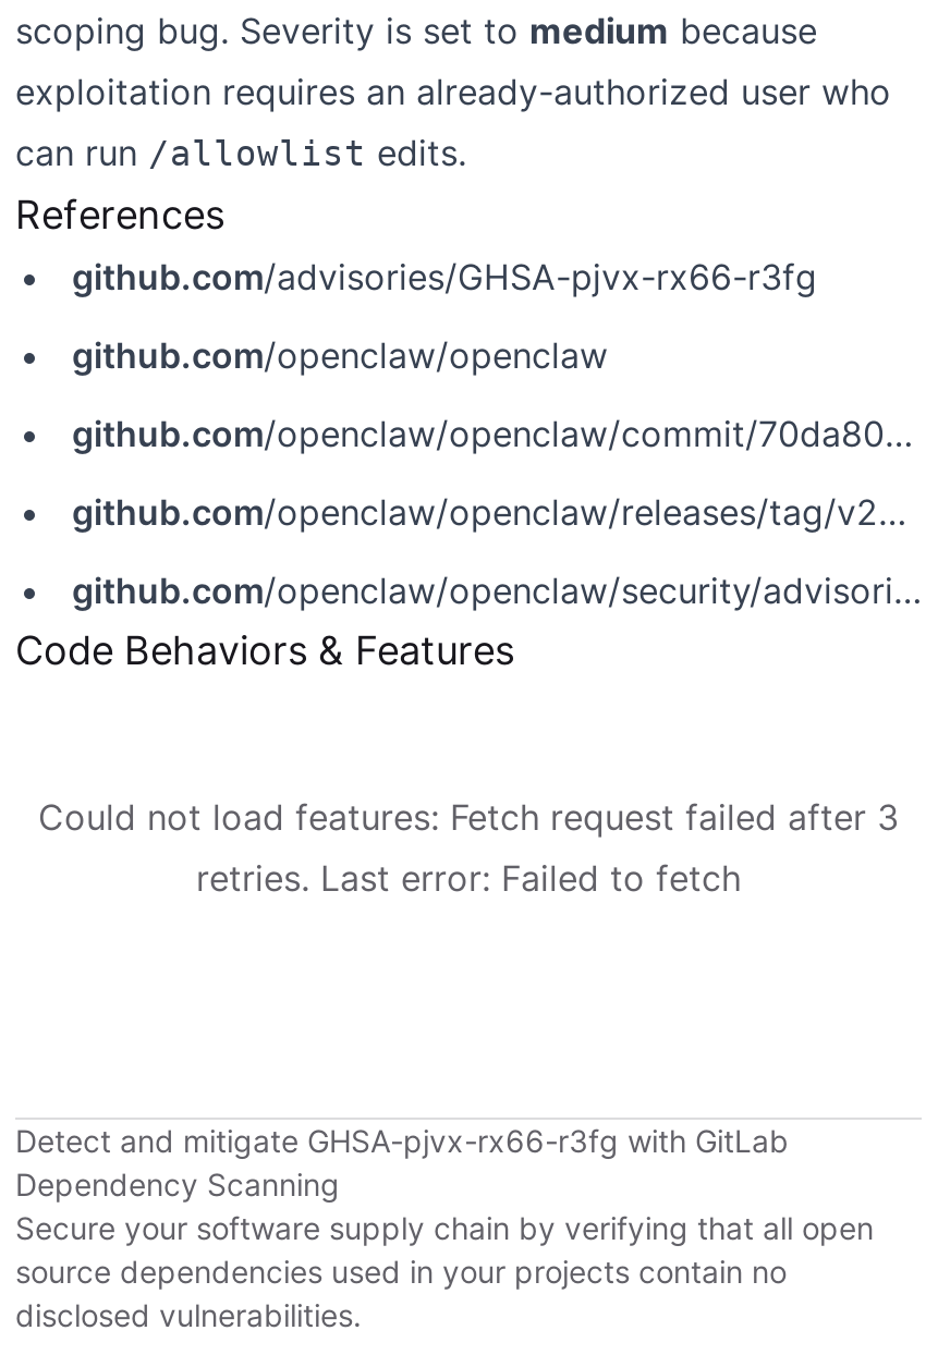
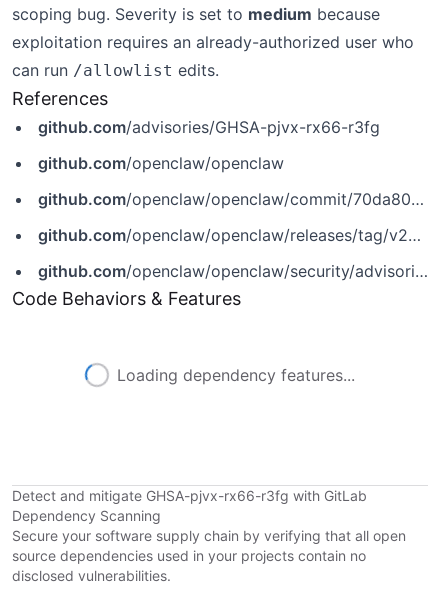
- Could not load features: Fetch request failed after 3
- retries. Last error: Failed to fetch
+ Loading dependency features...
